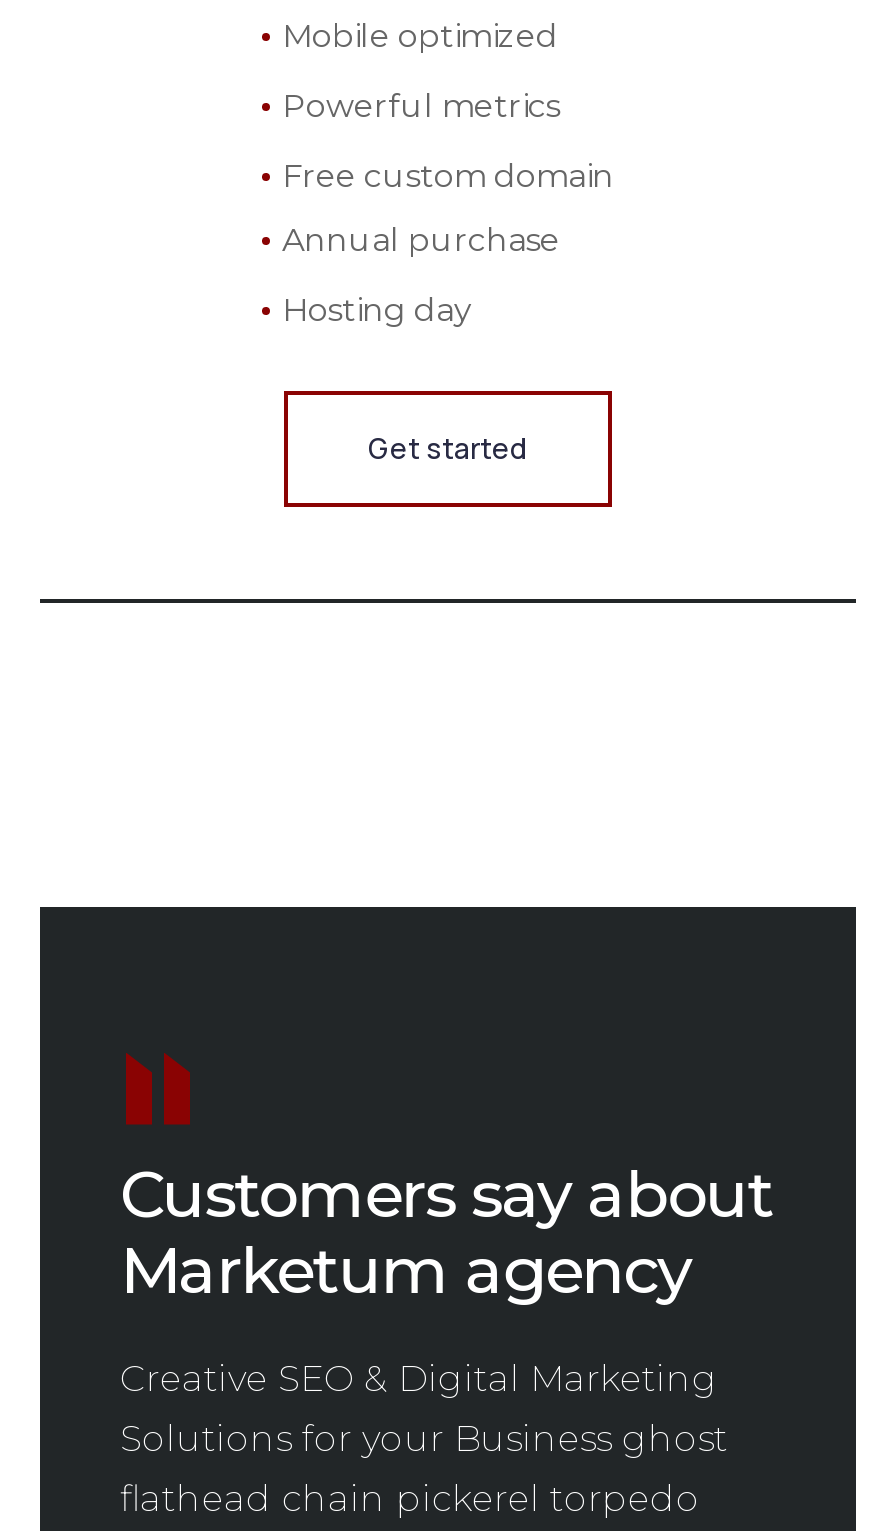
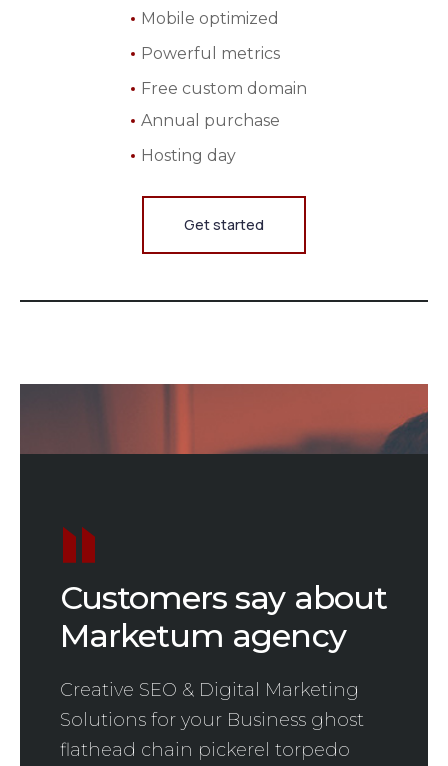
+ [image]
